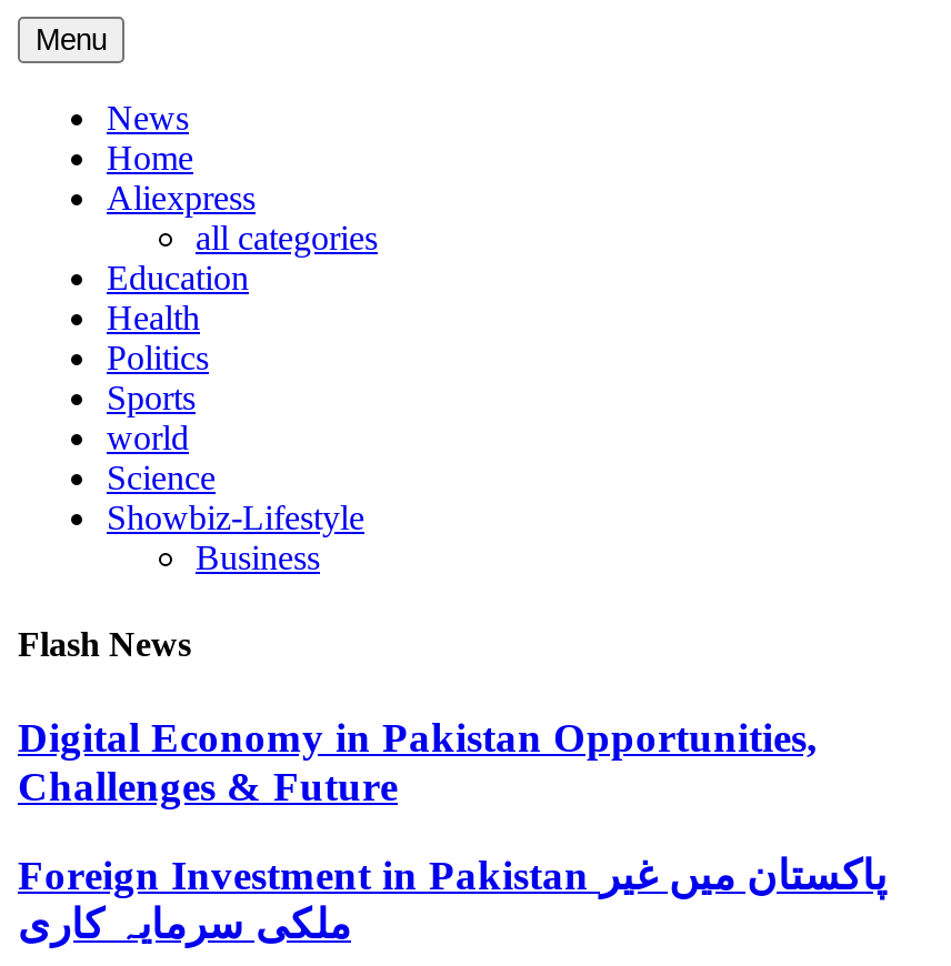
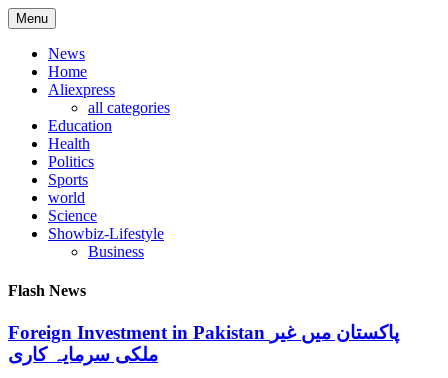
- Digital Economy in Pakistan Opportunities,
- Challenges & Future
